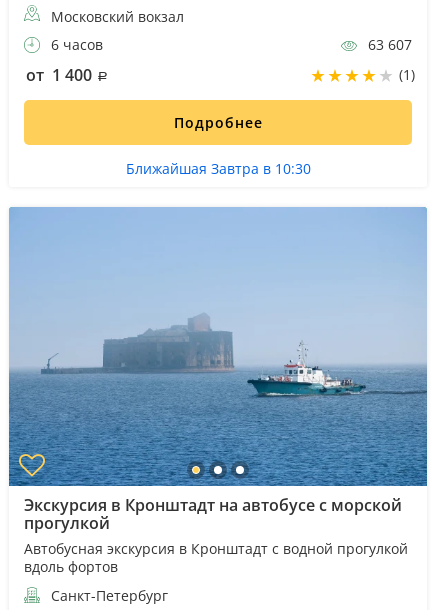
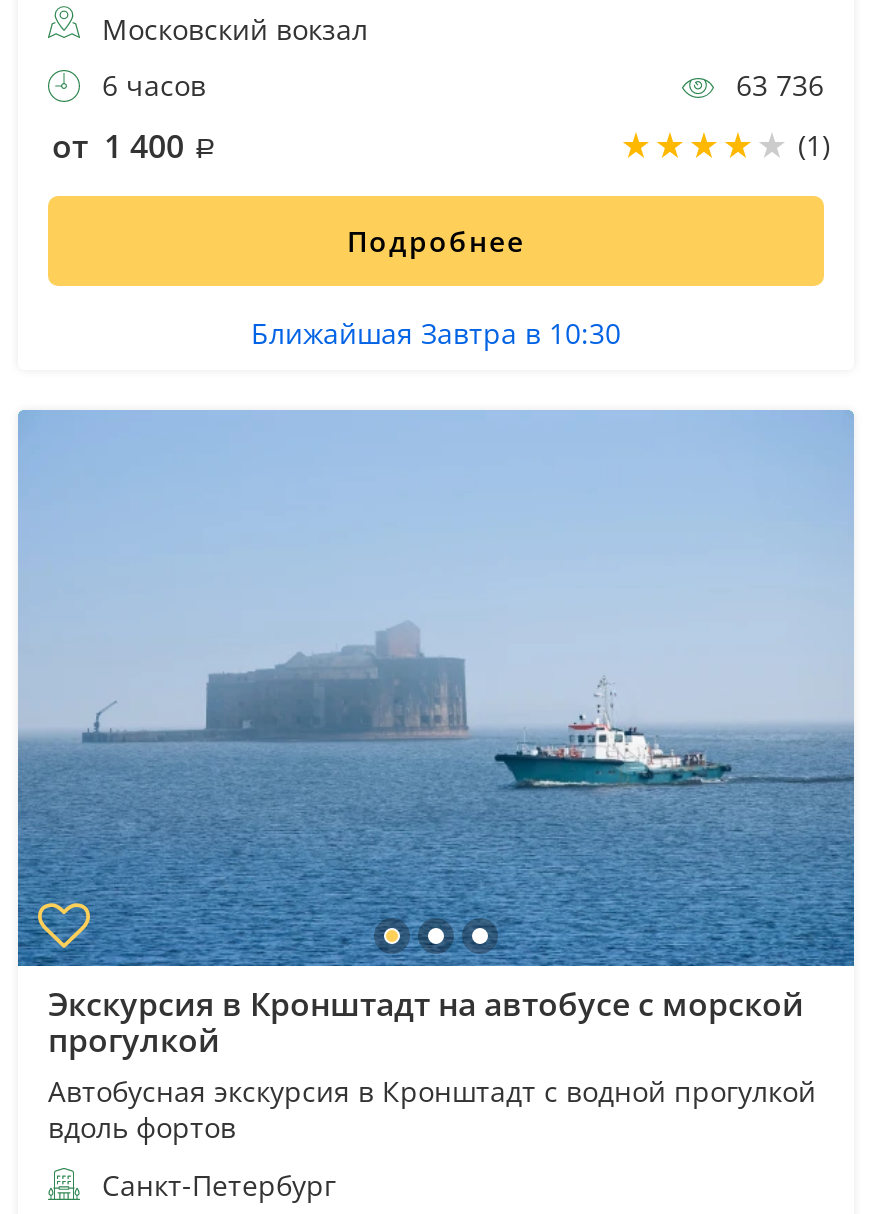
- 63 607
+ 63 736
